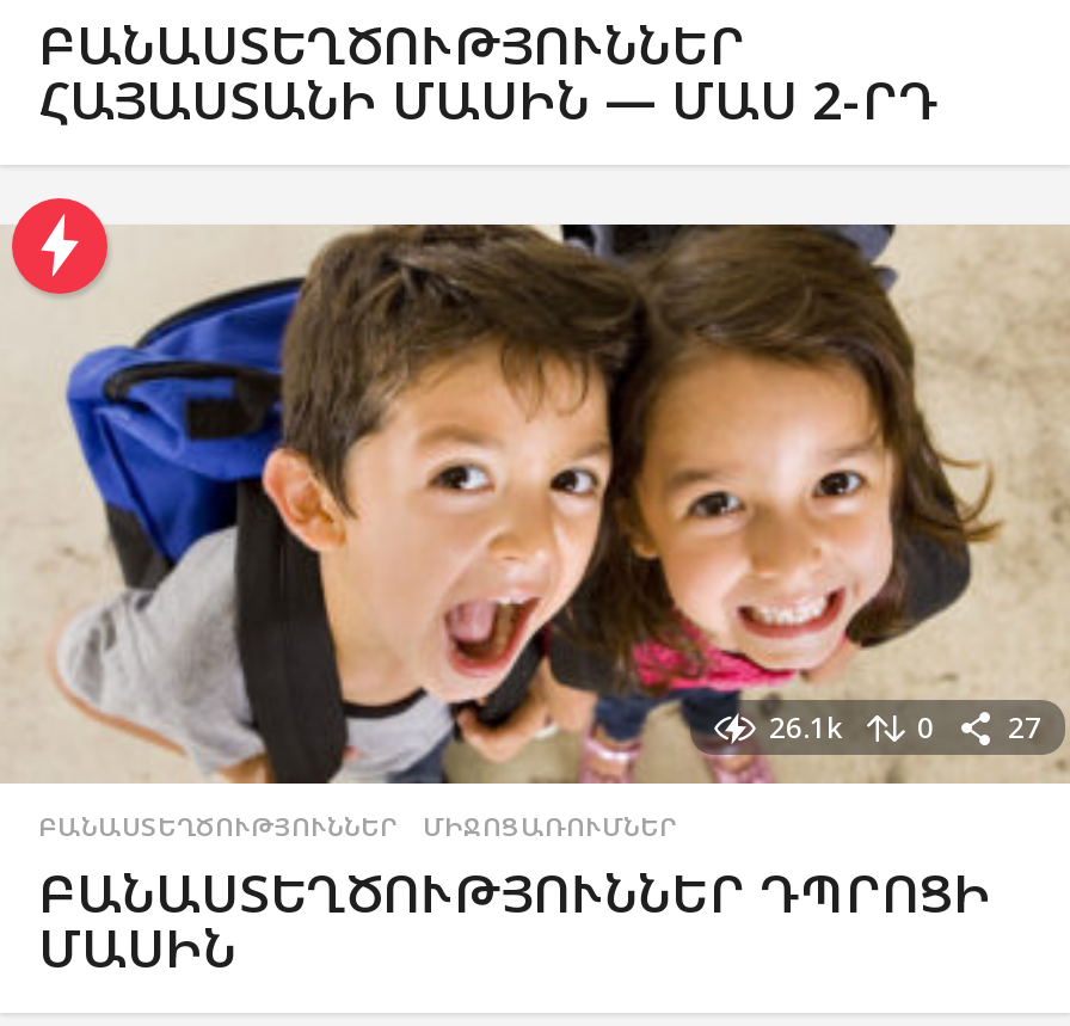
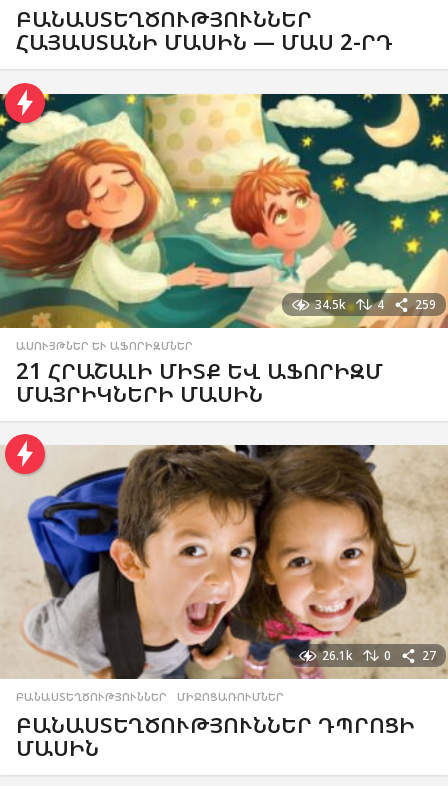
+ [image]
+ 34.5k
+ 4
+ 259
+ ԱՍՈՒՅԹՆԵՐ ԵՒ ԱՖՈՐԻԶՄՆԵՐ
+ 21 ՀՐԱՇԱԼԻ ՄԻՏՔ ԵՎ ԱՖՈՐԻԶՄ
+ ՄԱՅՐԻԿՆԵՐԻ ՄԱՍԻՆ
